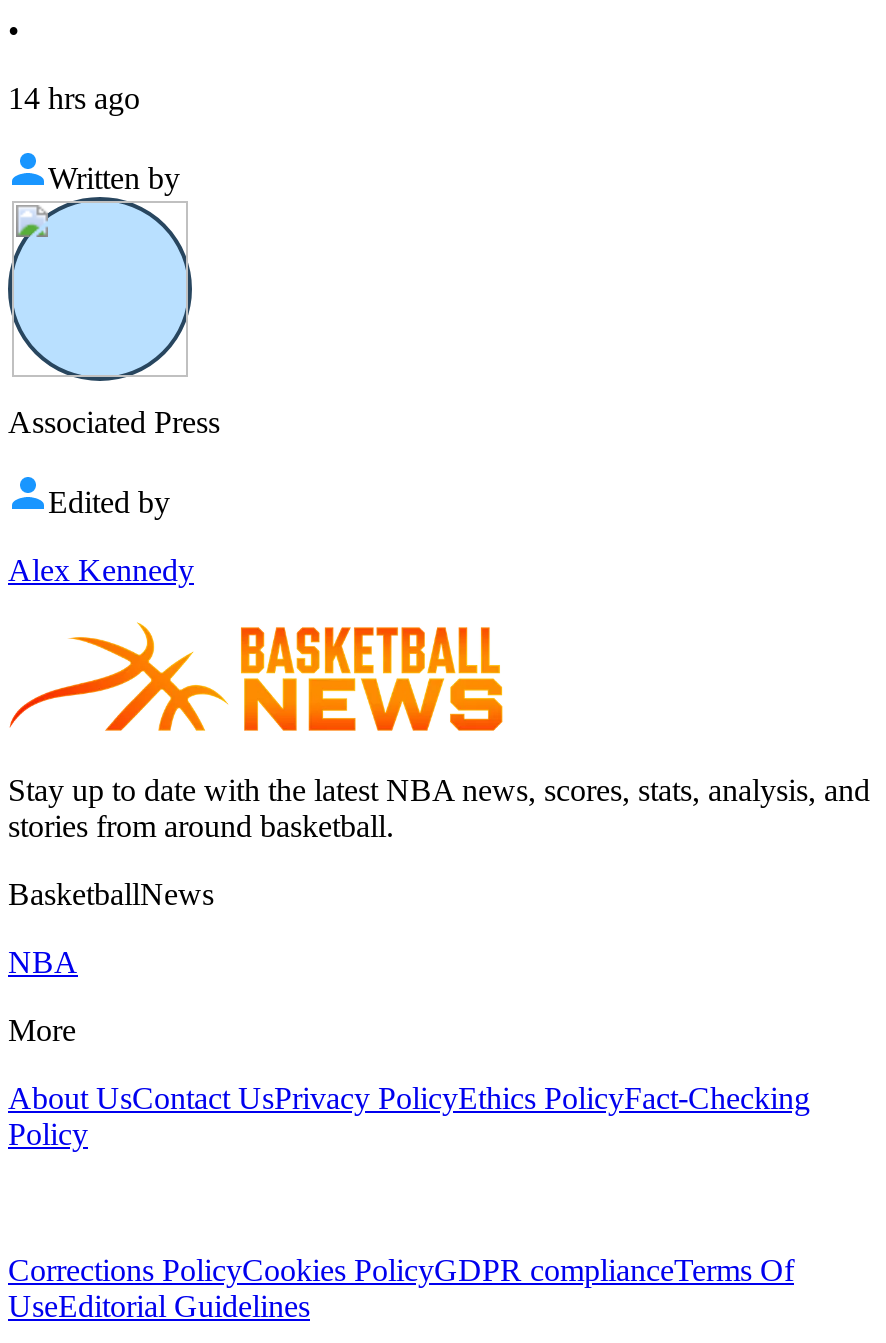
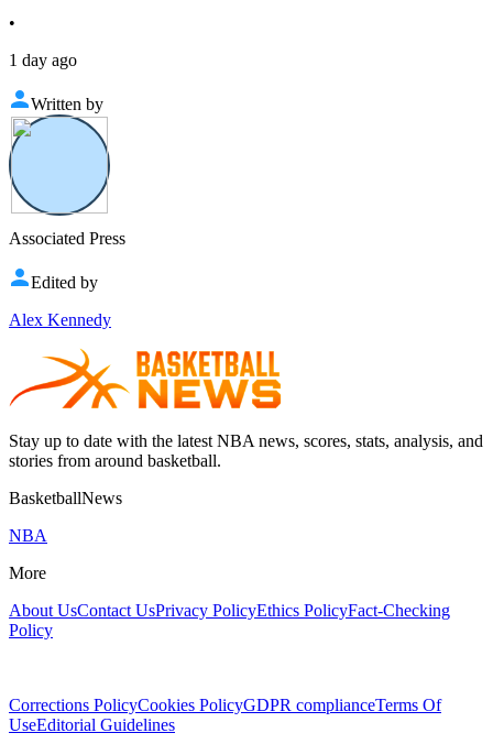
- 14 hrs ago
+ 1 day ago
